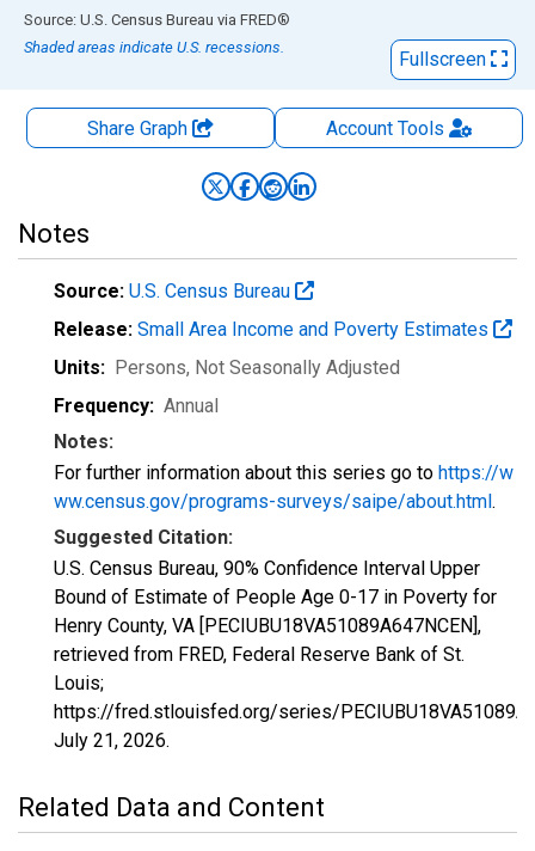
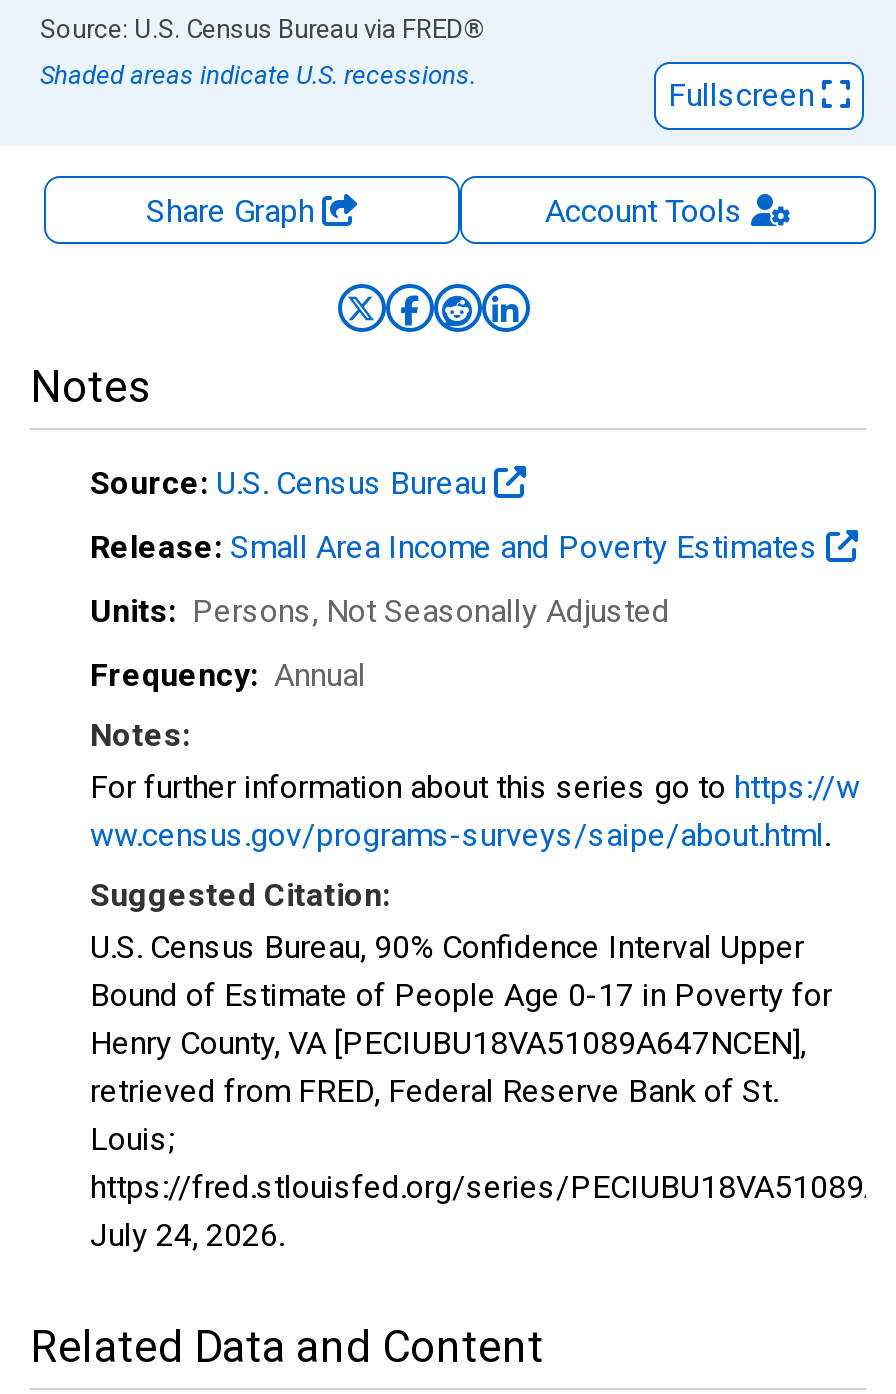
- July 21, 2026.
+ July 24, 2026.
